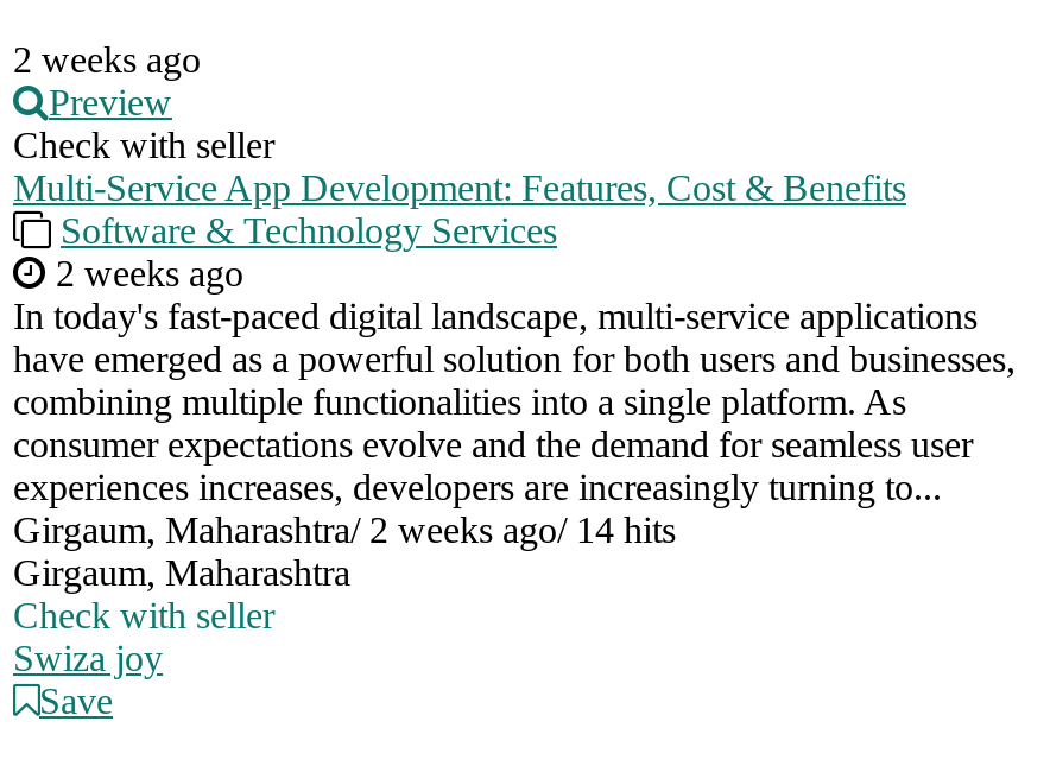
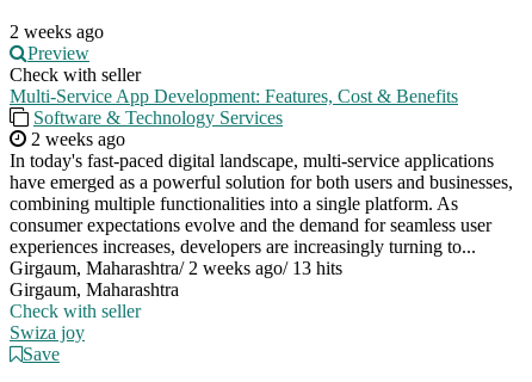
- Girgaum, Maharashtra/ 2 weeks ago/ 14 hits
+ Girgaum, Maharashtra/ 2 weeks ago/ 13 hits
